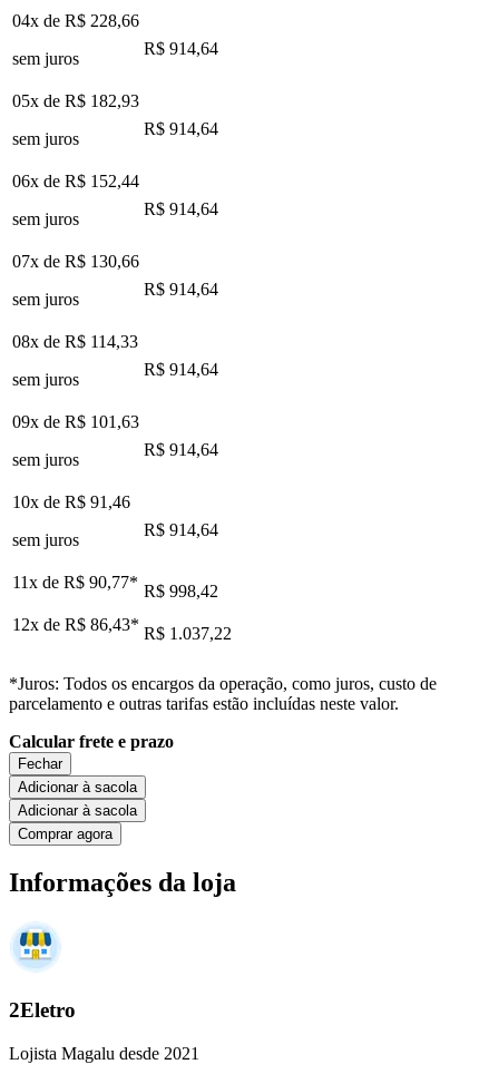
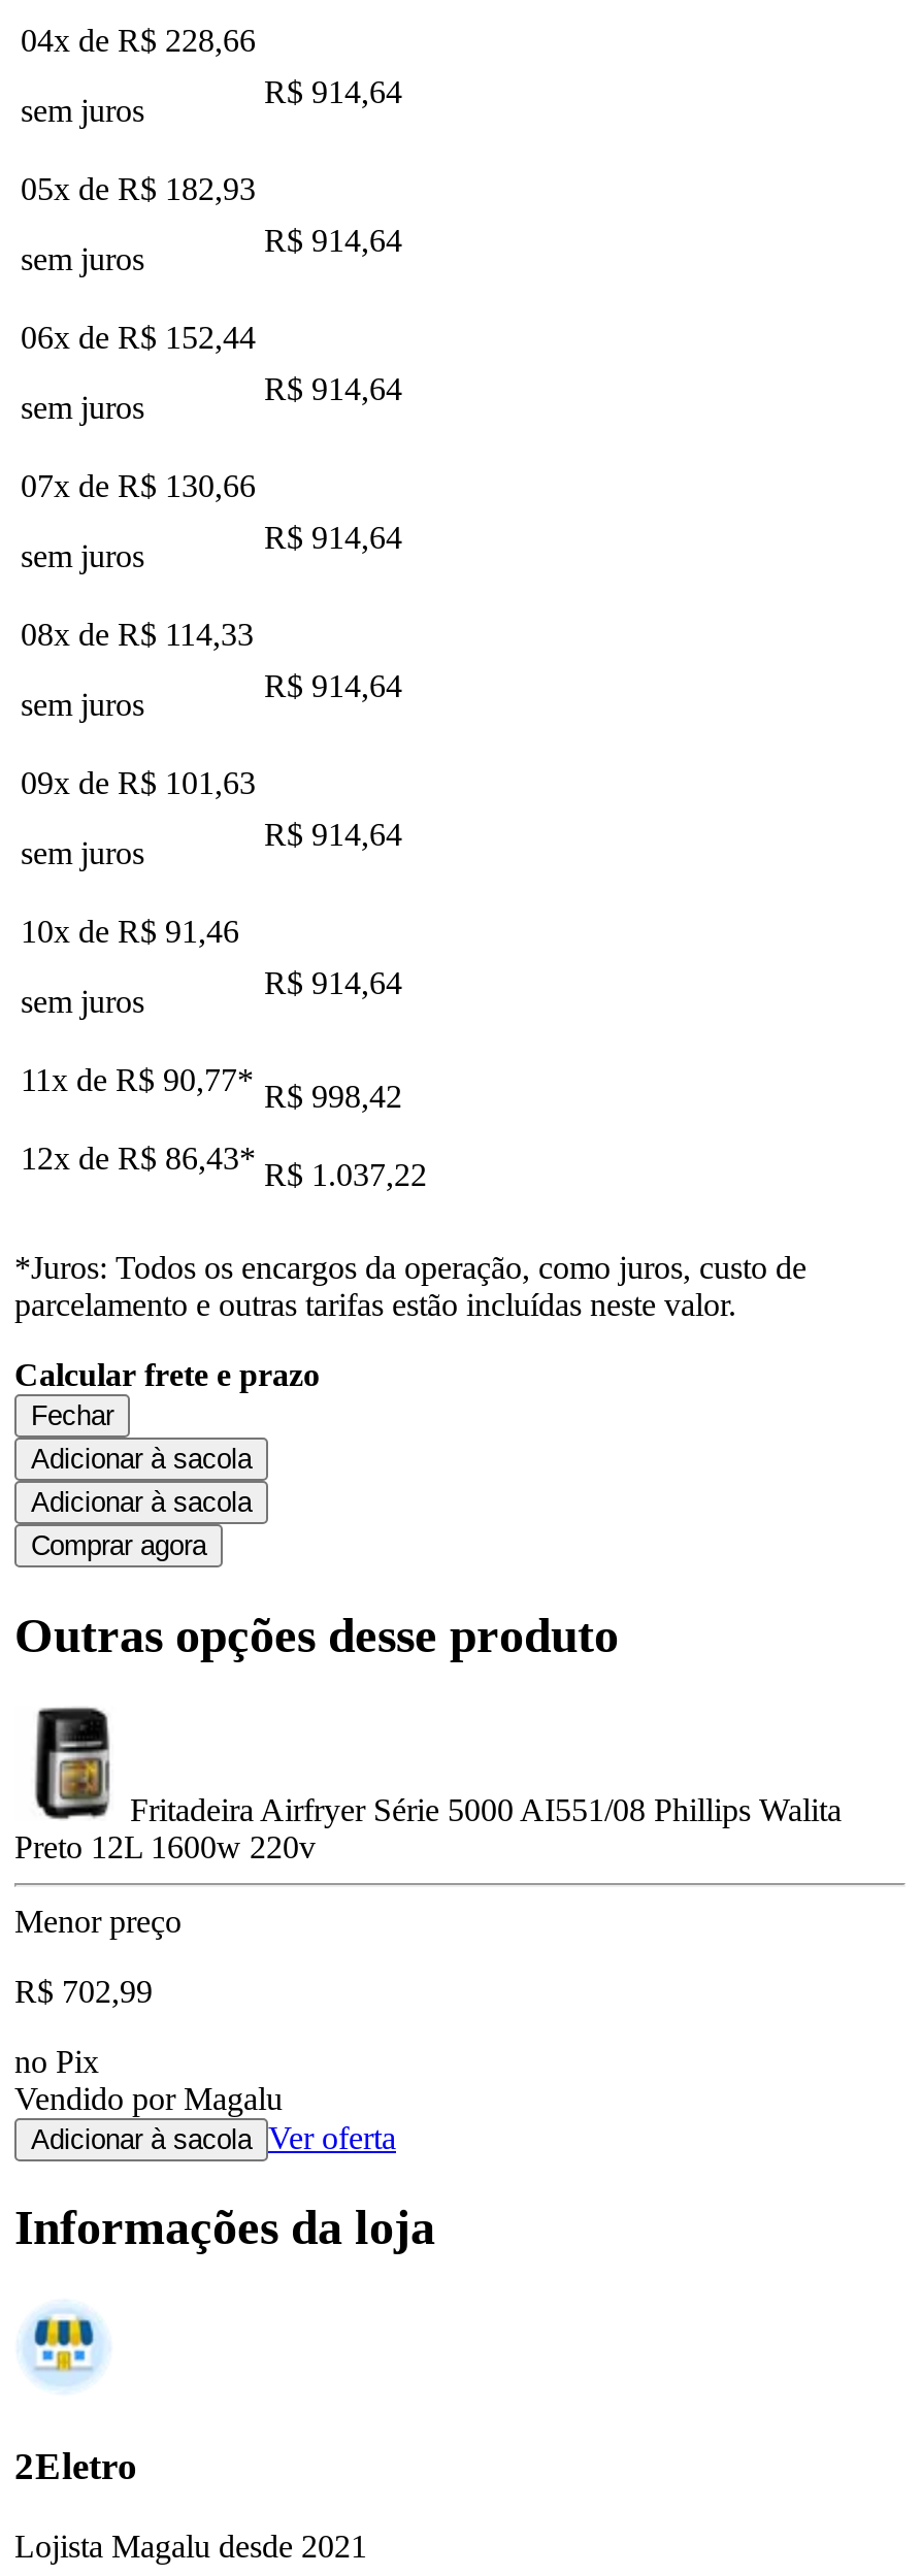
+ [image]
+ Outras opções desse produto
+ Fritadeira Airfryer Série 5000 AI551/08 Phillips Walita
+ Preto 12L 1600w 220v
+ Menor preço
+ R$ 702,99
+ no Pix
+ Vendido por Magalu
+ Adicionar à sacola Ver oferta
